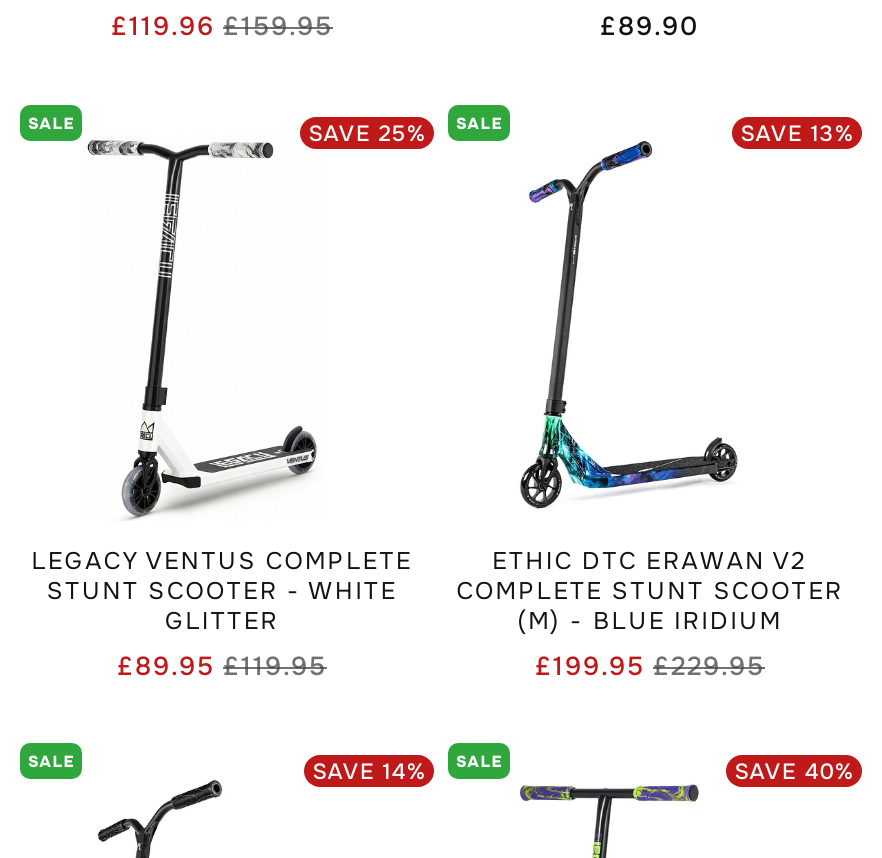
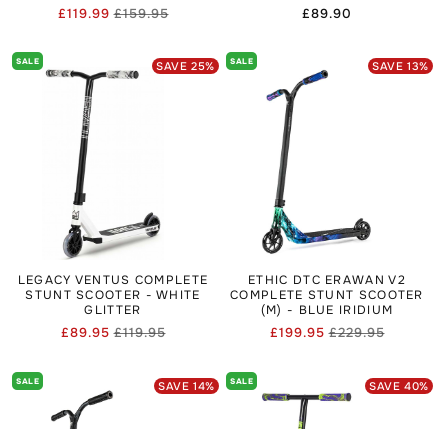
- £119.96
+ £119.99
